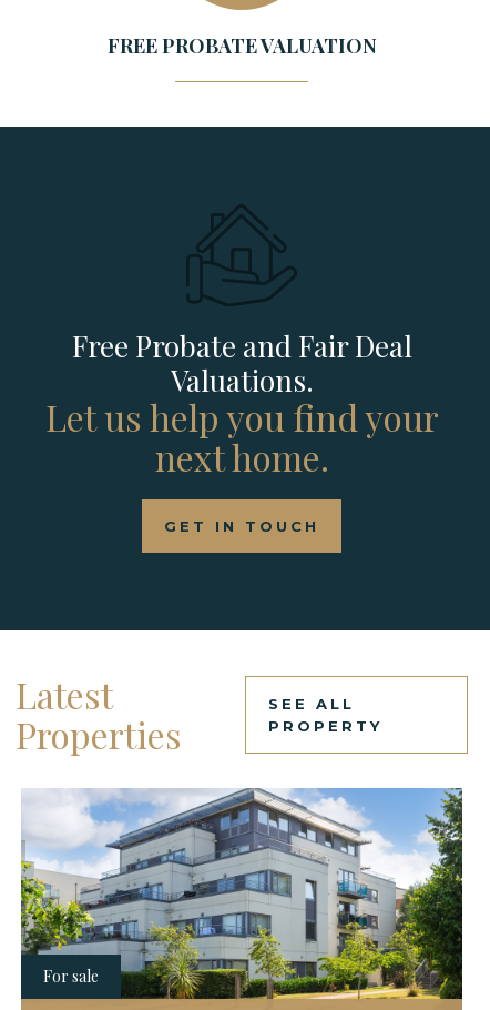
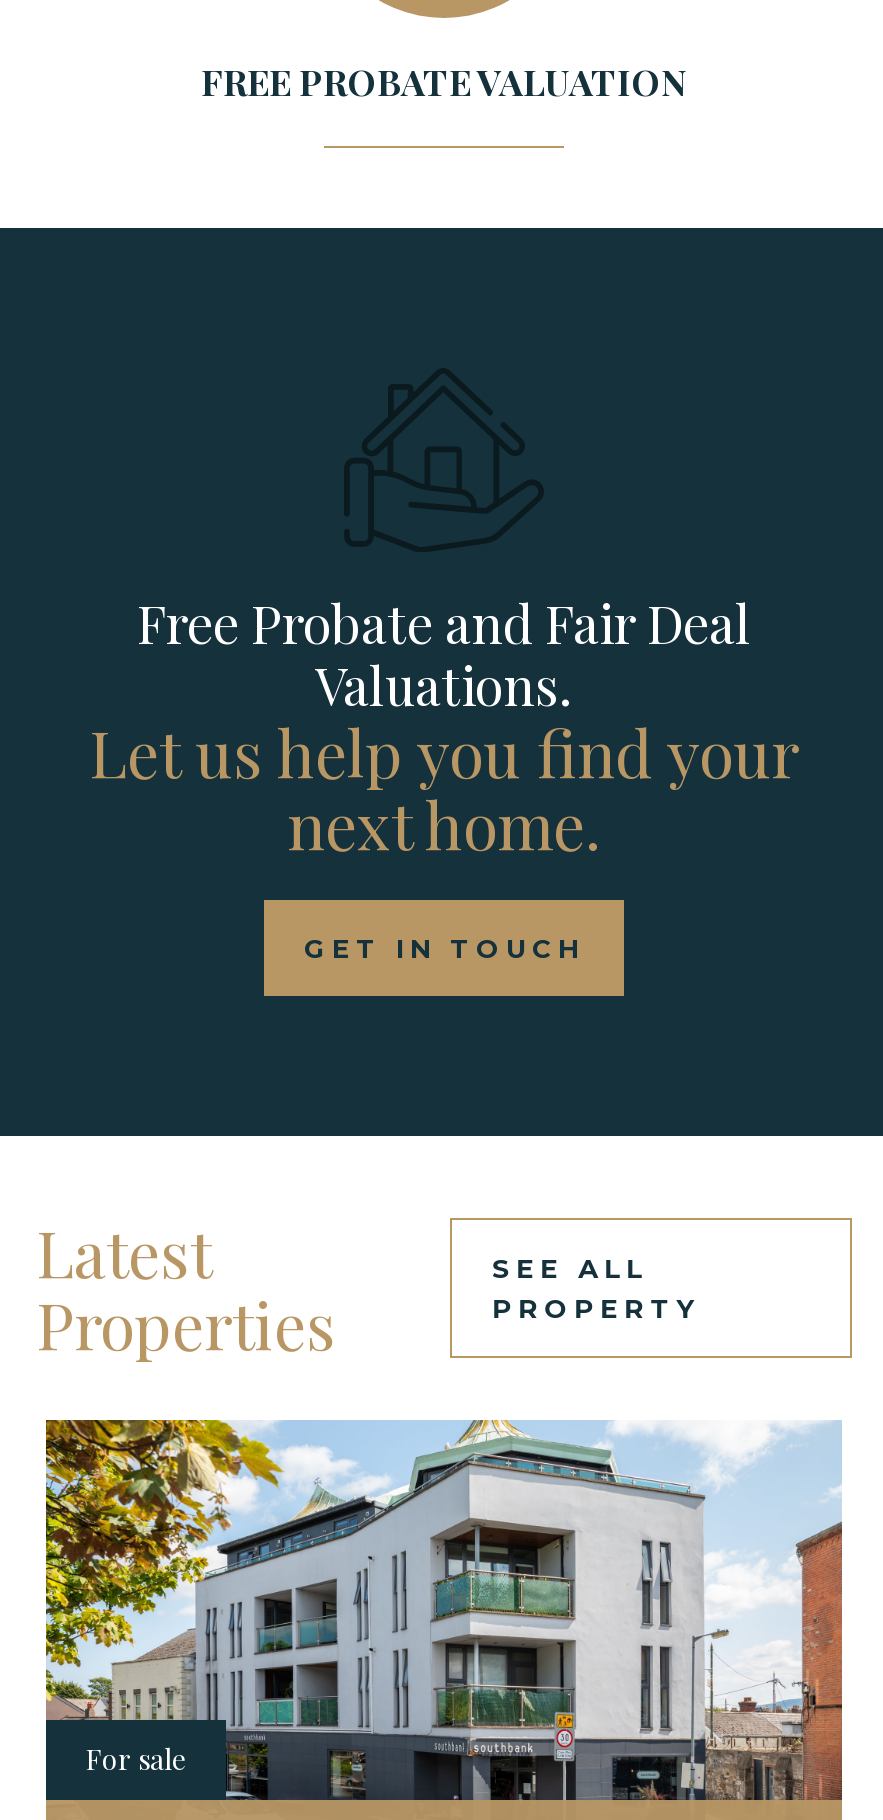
- [image]
+ [image]
